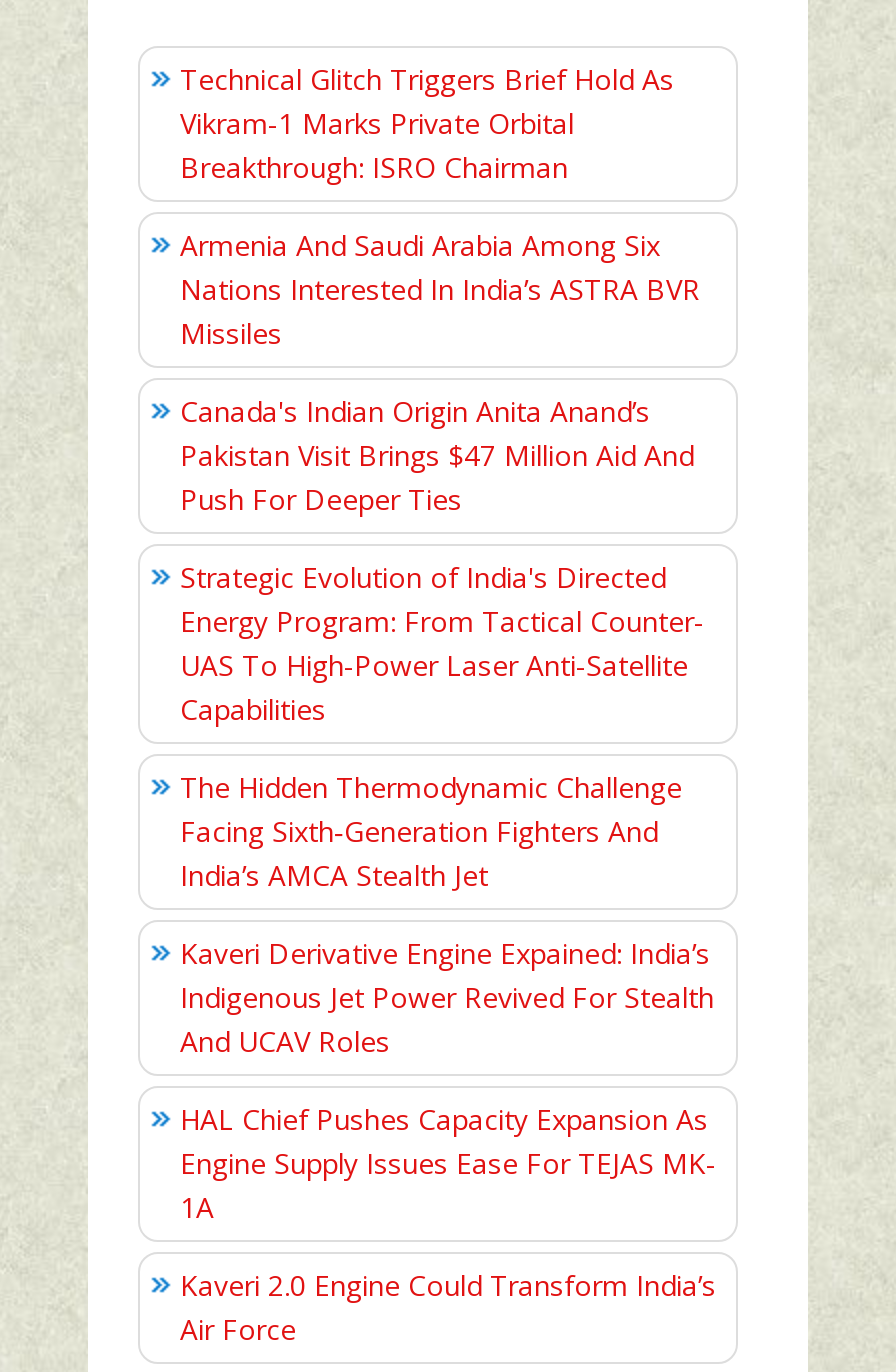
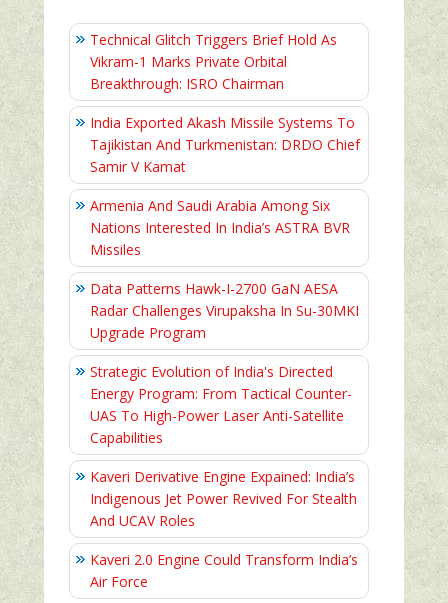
+ India Exported Akash Missile Systems To
+ Tajikistan And Turkmenistan: DRDO Chief
+ Samir V Kamat

moved down: Armenia And Saudi Arabia Among Six | Nations Interested In India’s ASTRA BVR | Missiles

- Canada's Indian Origin Anita Anand’s
- Pakistan Visit Brings $47 Million Aid And
- Push For Deeper Ties
+ Data Patterns Hawk-I-2700 GaN AESA
+ Radar Challenges Virupaksha In Su-30MKI
+ Upgrade Program

moved down: Strategic Evolution of India's Directed | Energy Program: From Tactical Counter- | UAS To High-Power Laser Anti-Satellite | Capabilities

- The Hidden Thermodynamic Challenge
- Facing Sixth‑Generation Fighters And
- India’s AMCA Stealth Jet

- HAL Chief Pushes Capacity Expansion As
- Engine Supply Issues Ease For TEJAS MK-
- 1A
